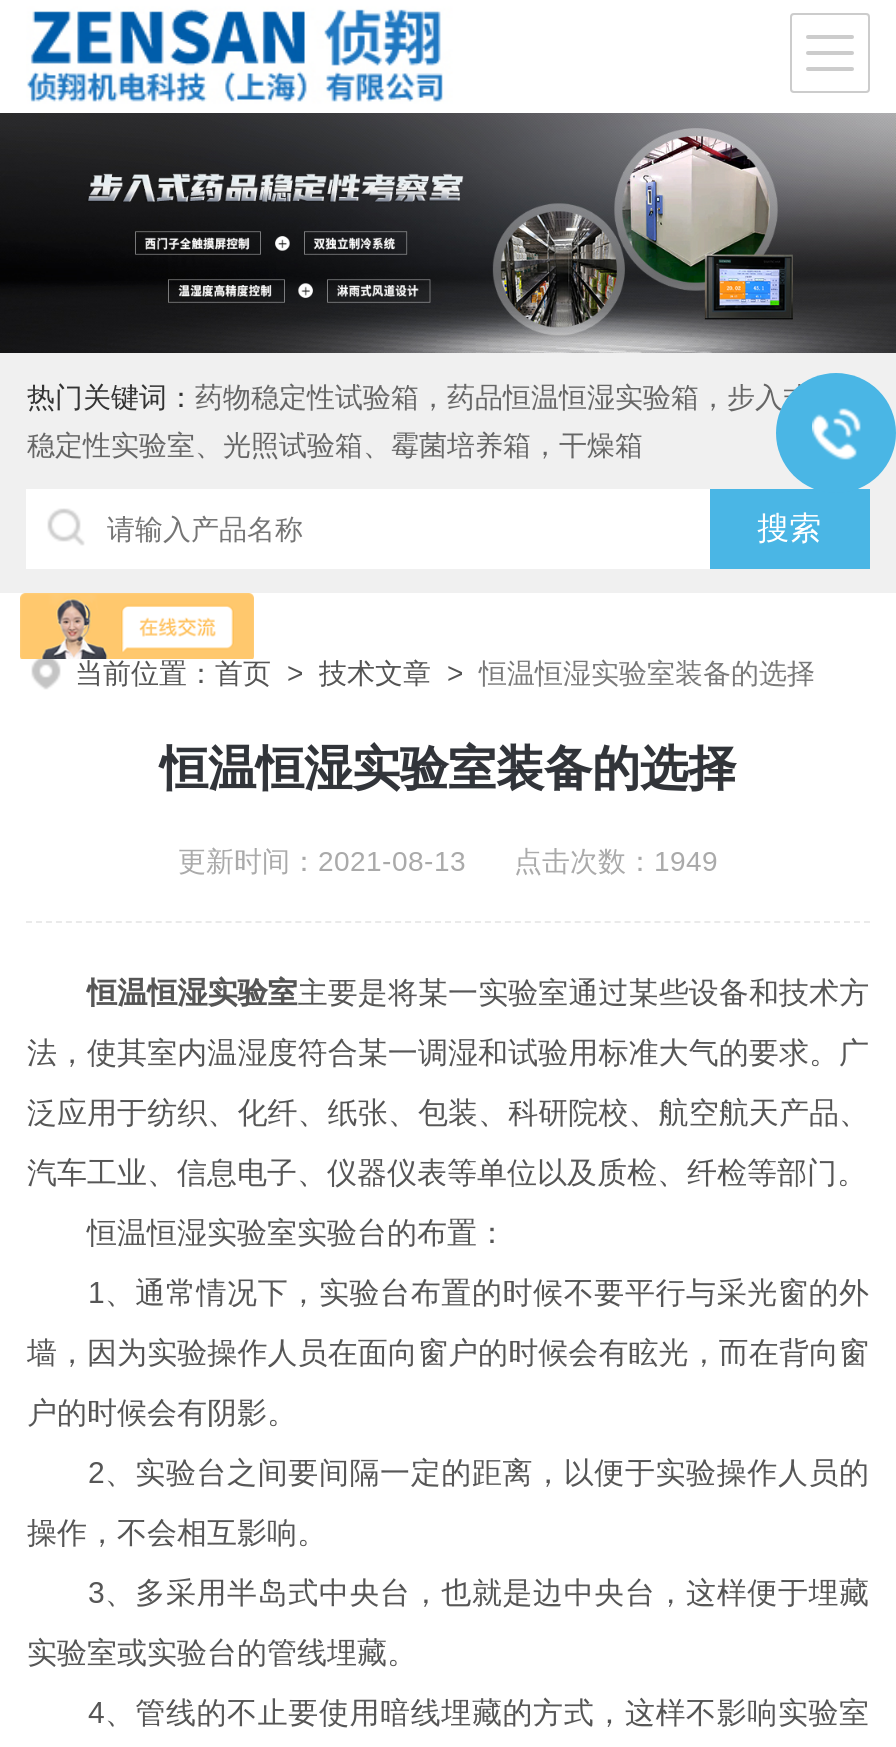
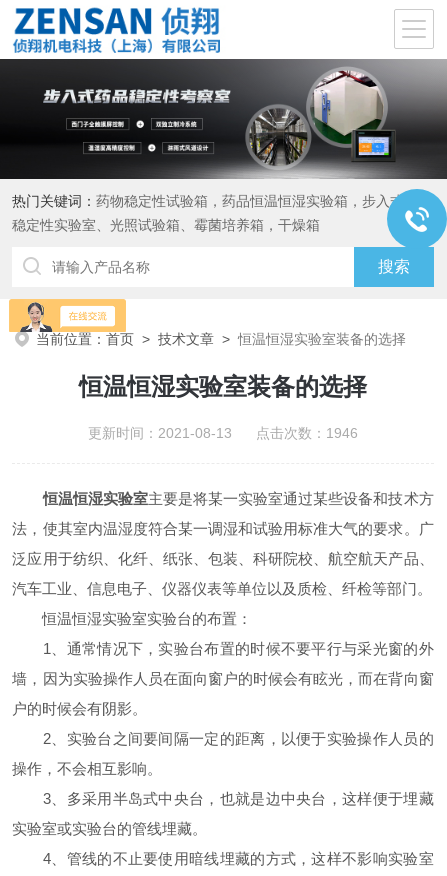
- 更新时间：2021-08-13 点击次数：1949
+ 更新时间：2021-08-13 点击次数：1946
